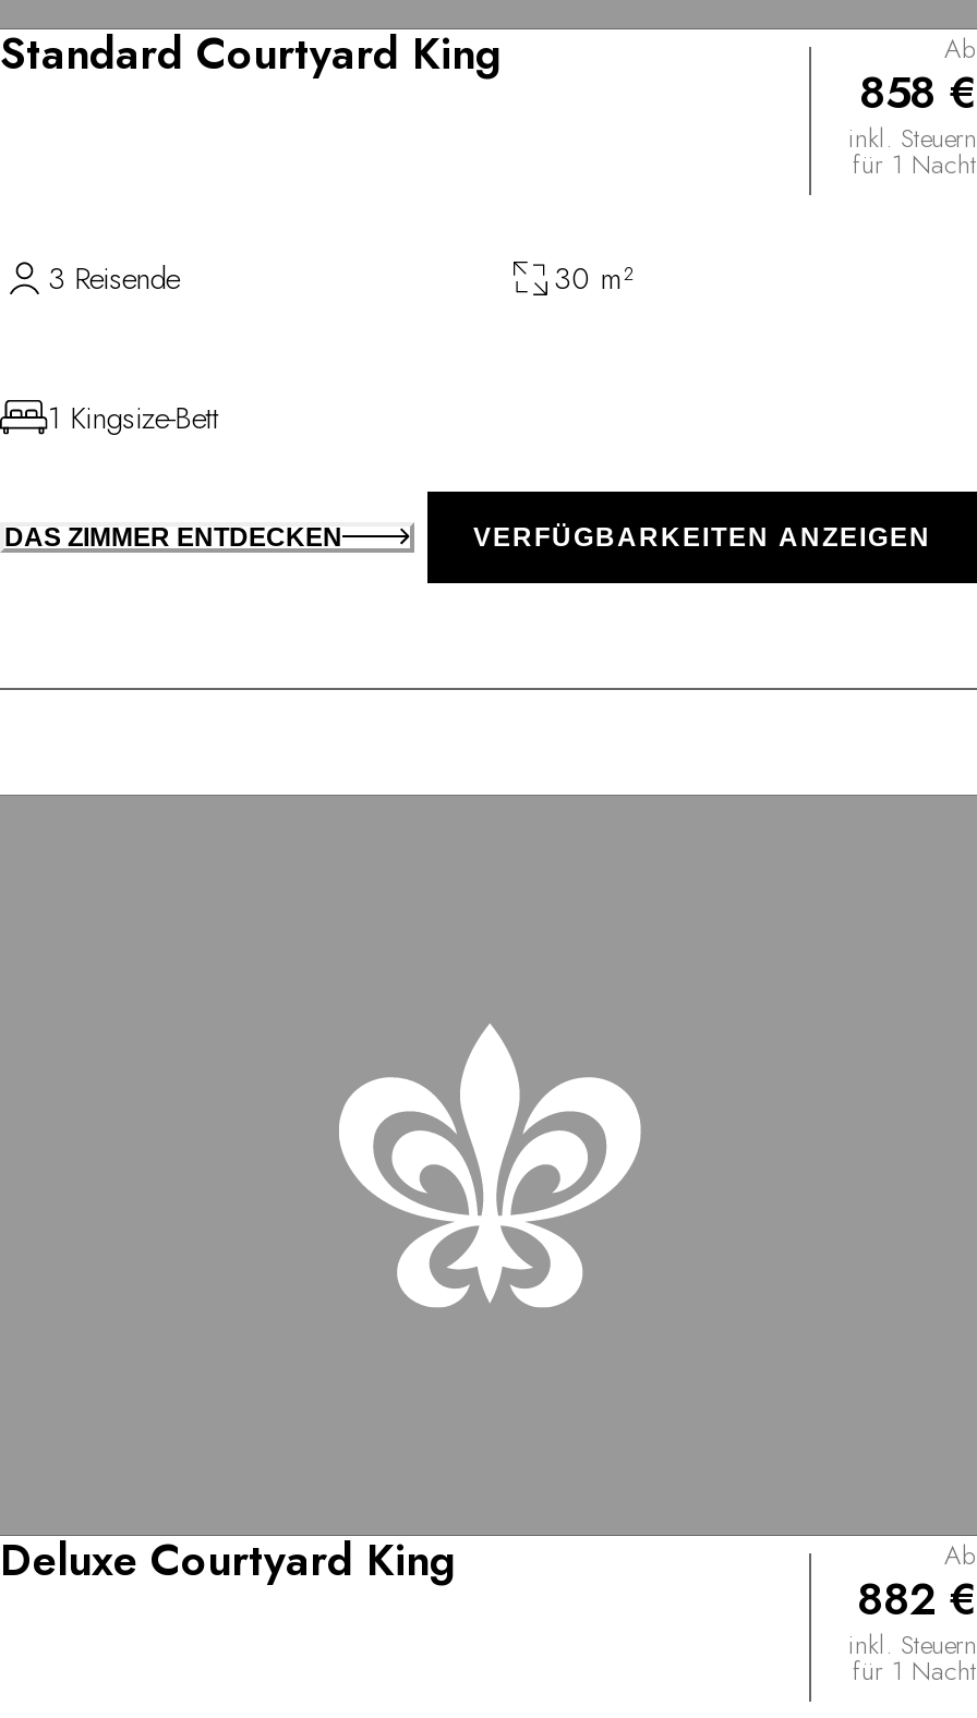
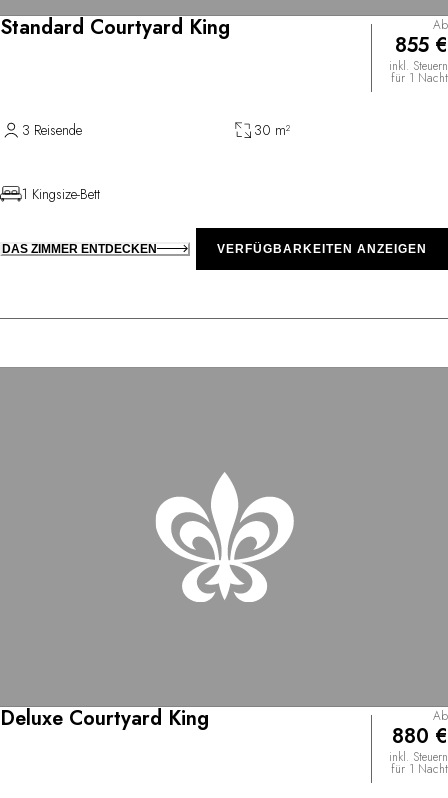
- 858 €
+ 855 €

- 882 €
+ 880 €
